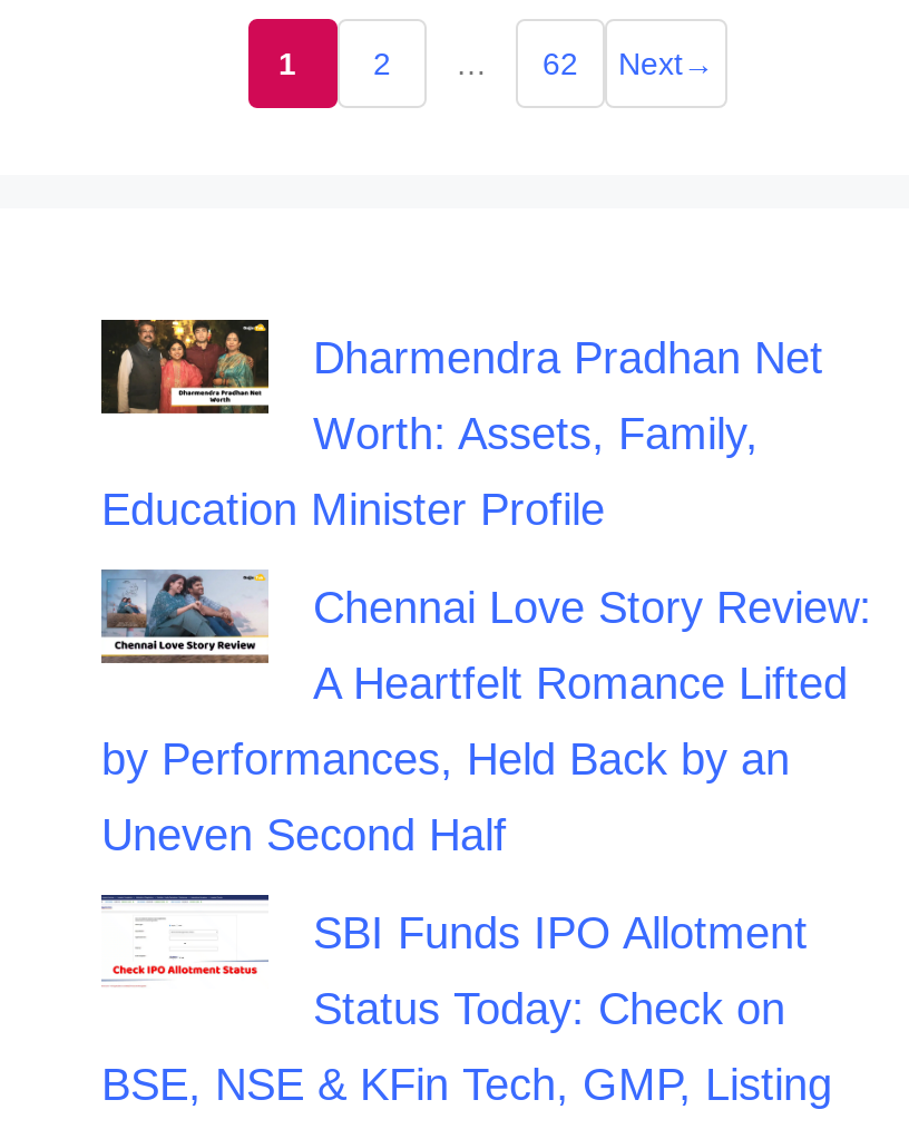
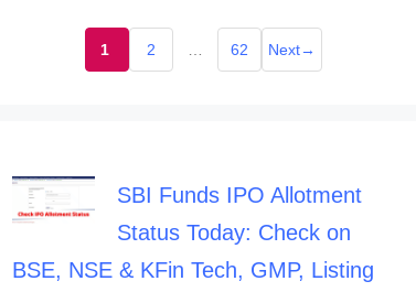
- [image]
- Dharmendra Pradhan Net
- Worth: Assets, Family,
- Education Minister Profile
- Chennai Love Story Review:
- A Heartfelt Romance Lifted
- by Performances, Held Back by an
- Uneven Second Half

- [image]
